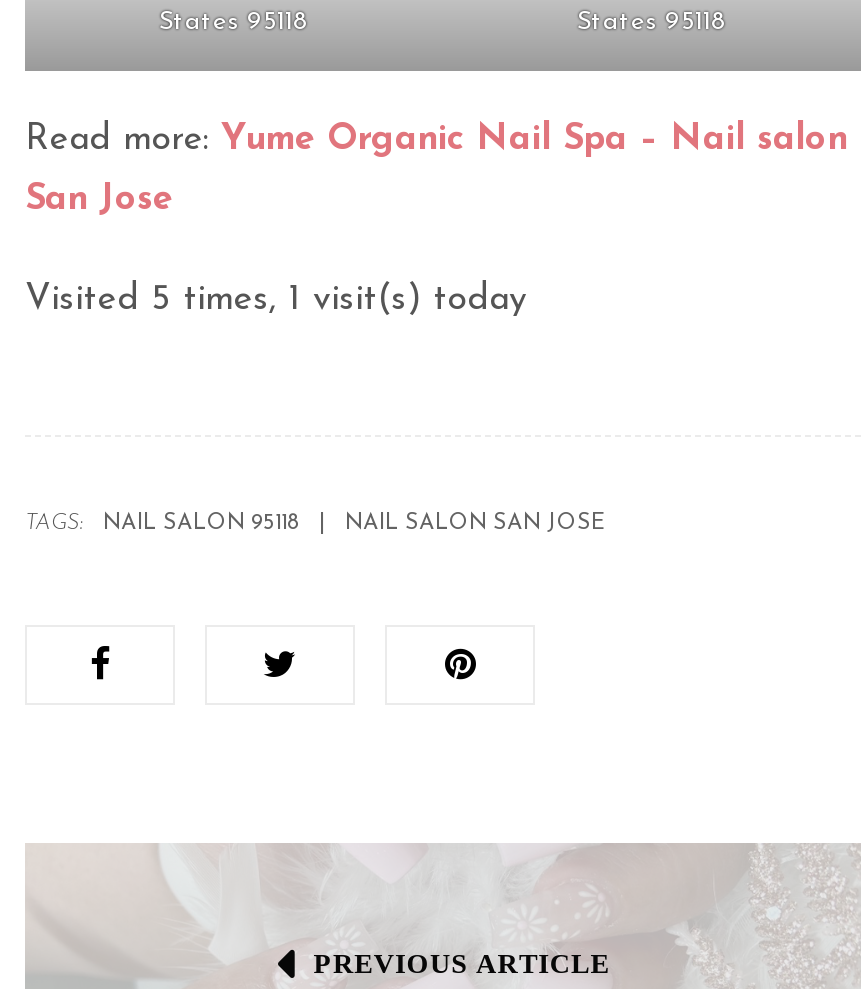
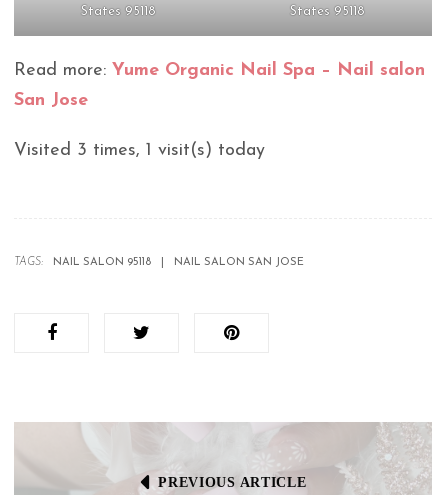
- Visited 5 times, 1 visit(s) today
+ Visited 3 times, 1 visit(s) today
